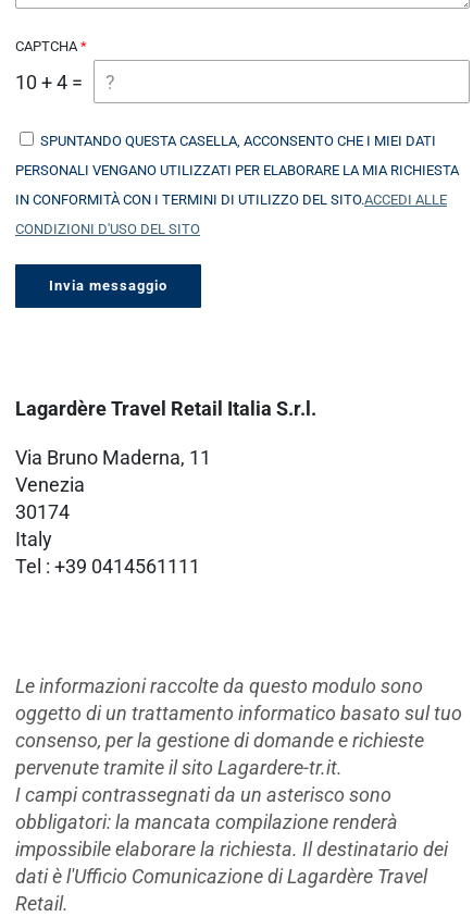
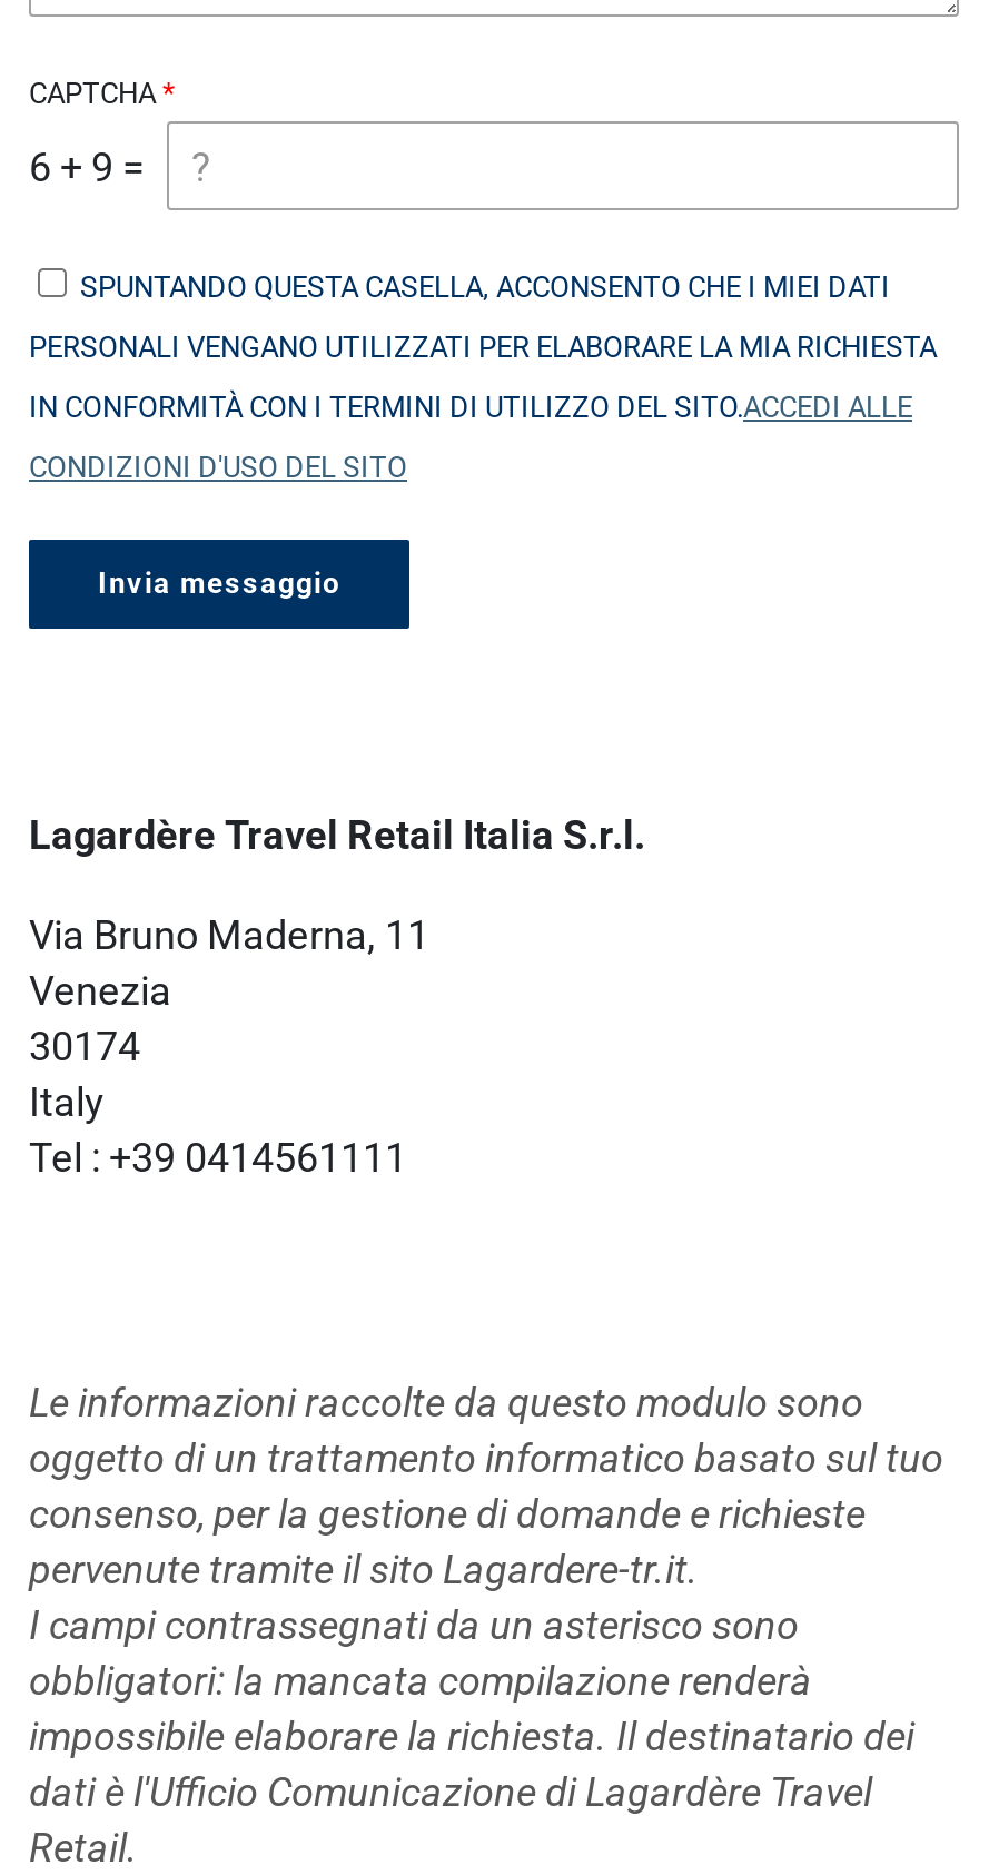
- 10 + 4 =
+ 6 + 9 =
